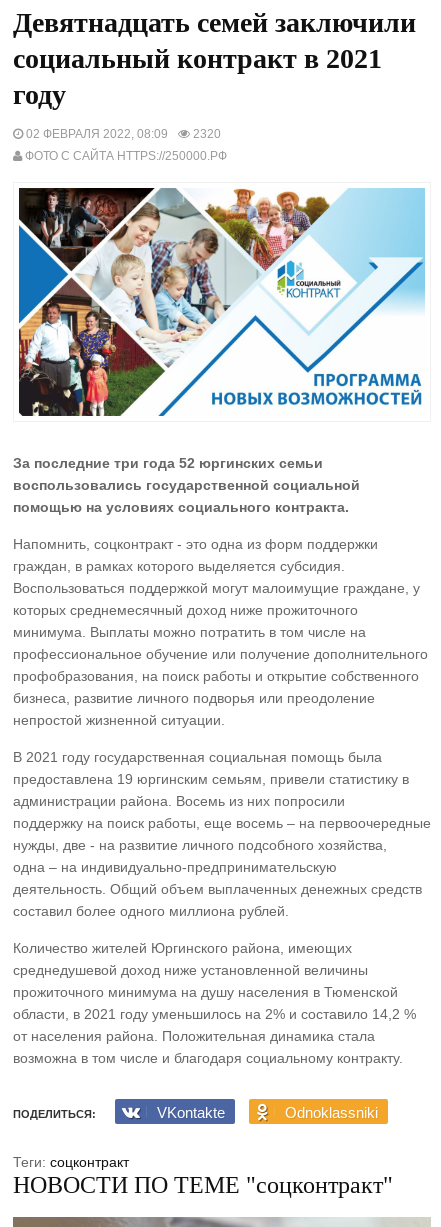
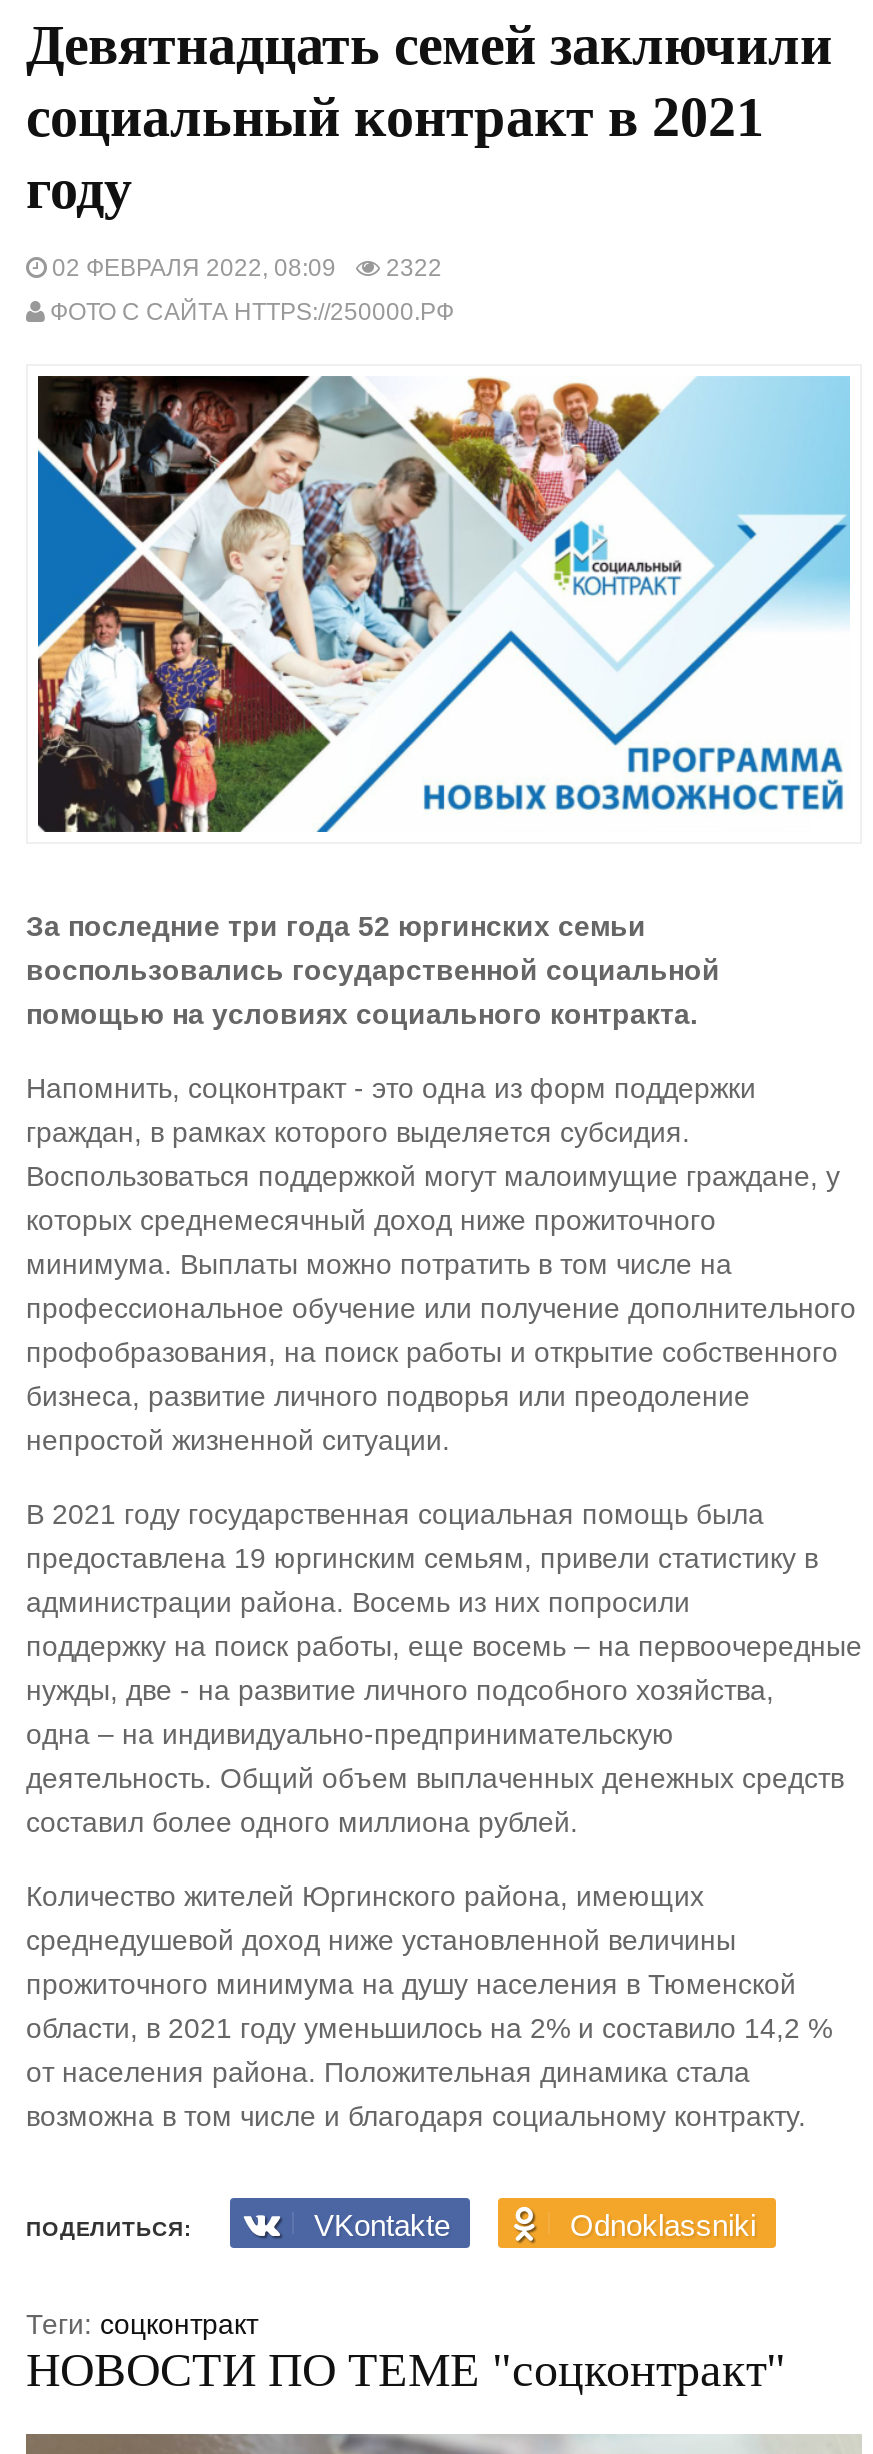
- 02 ФЕВРАЛЯ 2022, 08:09 2320
+ 02 ФЕВРАЛЯ 2022, 08:09 2322
